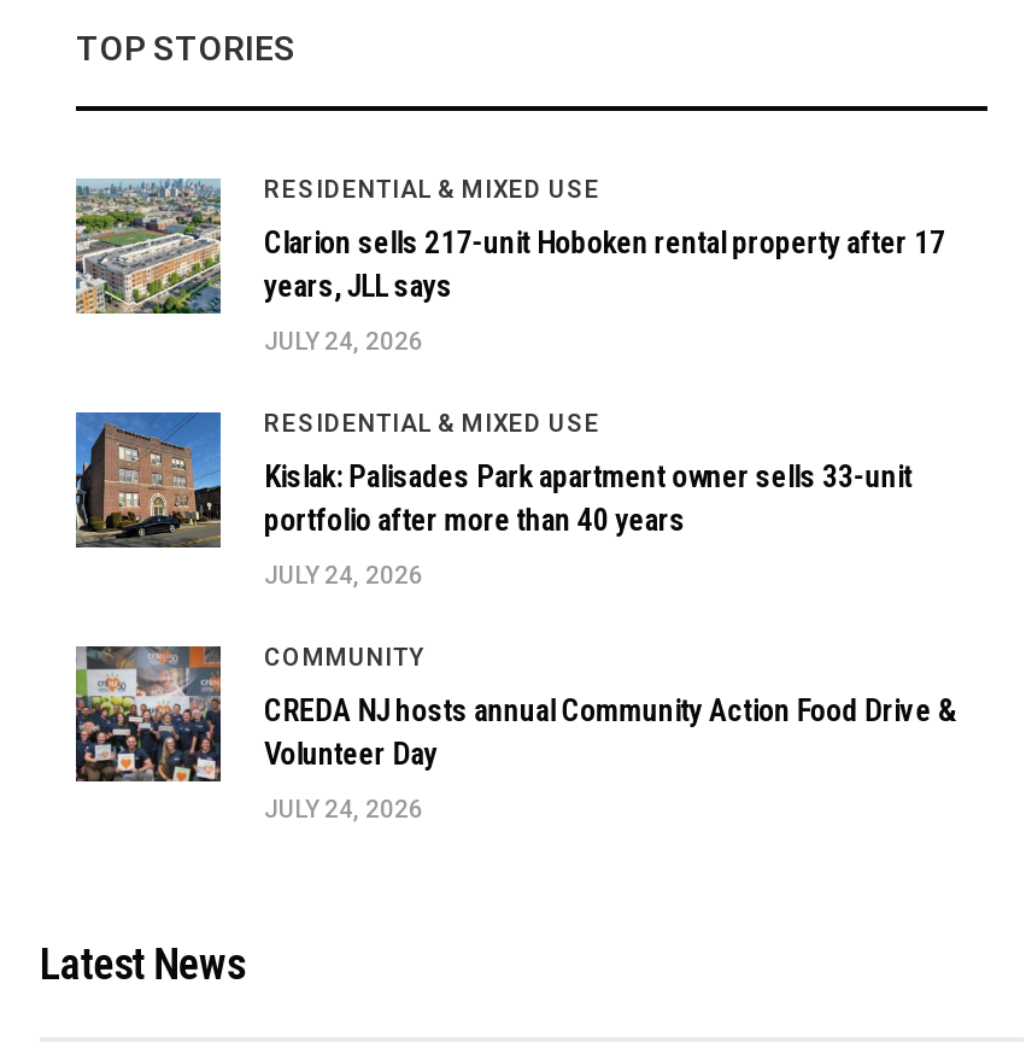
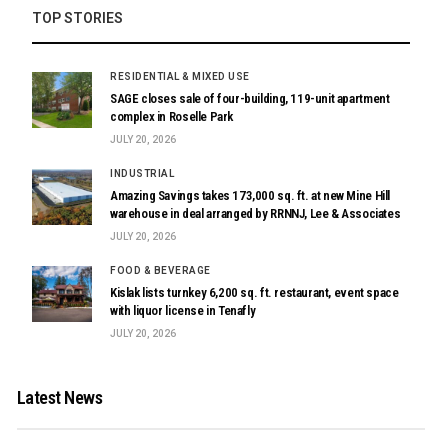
- [image]
- Clarion sells 217-unit Hoboken rental property after 17
- years, JLL says
+ [image]
+ SAGE closes sale of four-building, 119-unit apartment
+ complex in Roselle Park

- JULY 24, 2026
+ JULY 20, 2026

- [image]
- RESIDENTIAL & MIXED USE
+ [image]
+ INDUSTRIAL

- Kislak: Palisades Park apartment owner sells 33-unit
- portfolio after more than 40 years
+ Amazing Savings takes 173,000 sq. ft. at new Mine Hill
+ warehouse in deal arranged by RRNNJ, Lee & Associates

- JULY 24, 2026
+ JULY 20, 2026

- [image]
- COMMUNITY
+ [image]
+ FOOD & BEVERAGE

- CREDA NJ hosts annual Community Action Food Drive &
- Volunteer Day
+ Kislak lists turnkey 6,200 sq. ft. restaurant, event space
+ with liquor license in Tenafly

- JULY 24, 2026
+ JULY 20, 2026
